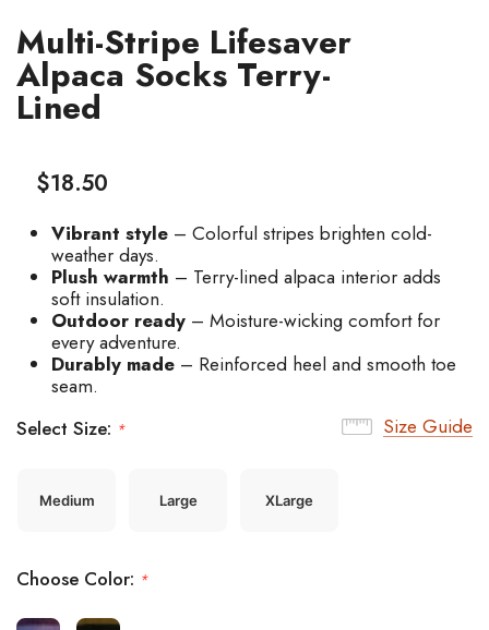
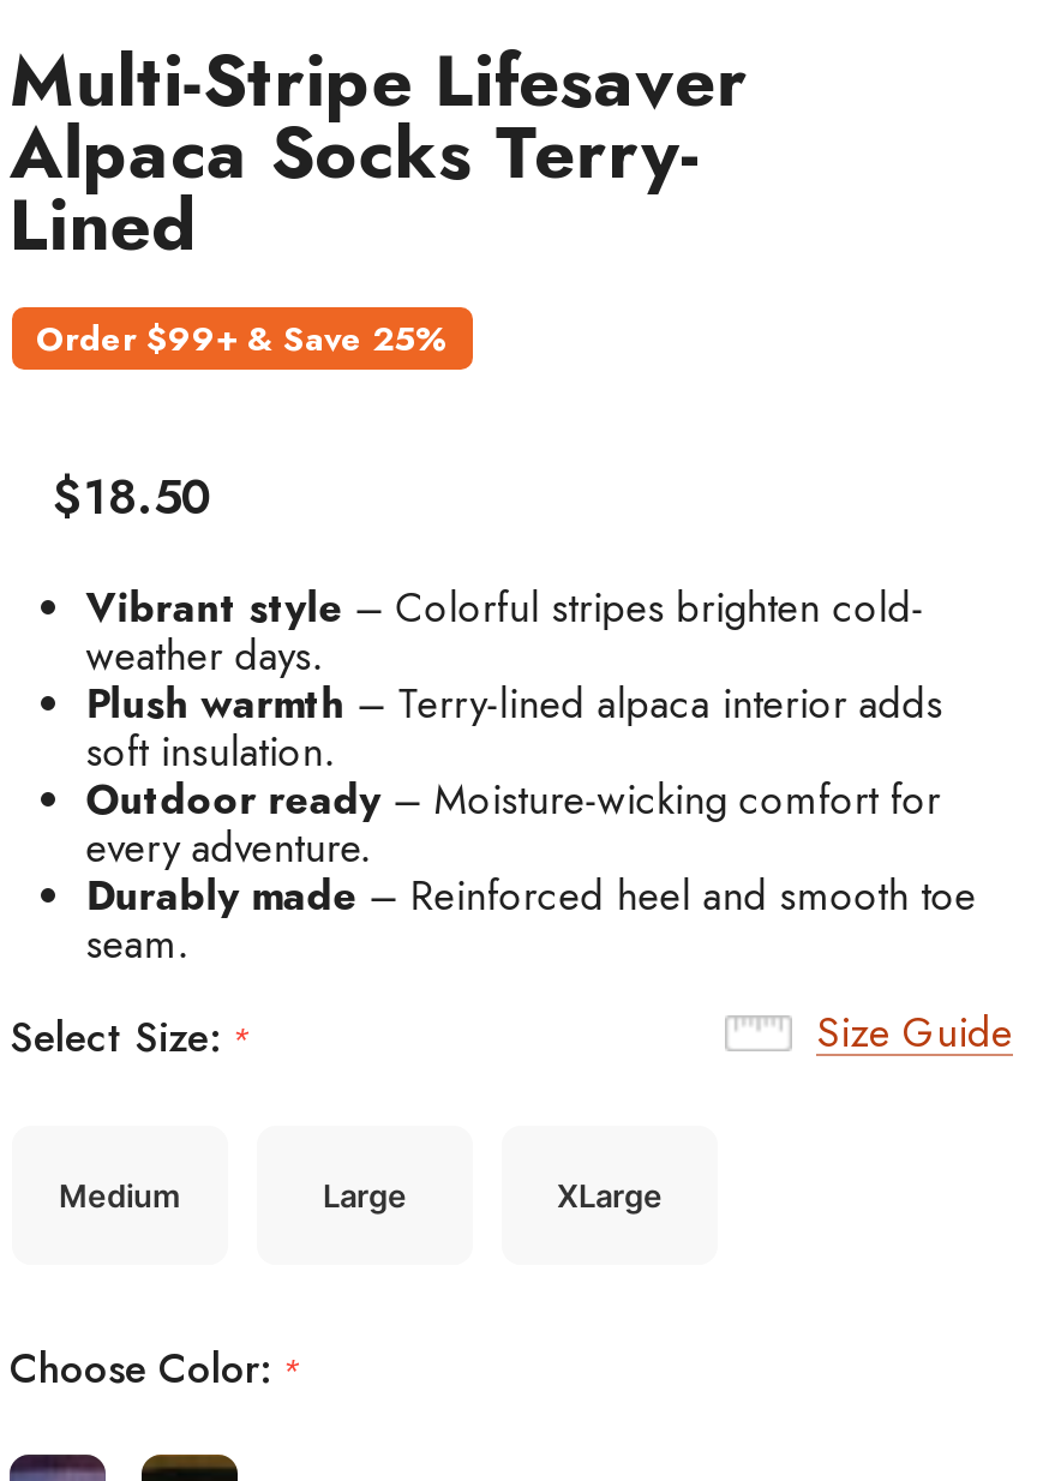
+ Order $99+ & Save 25%
